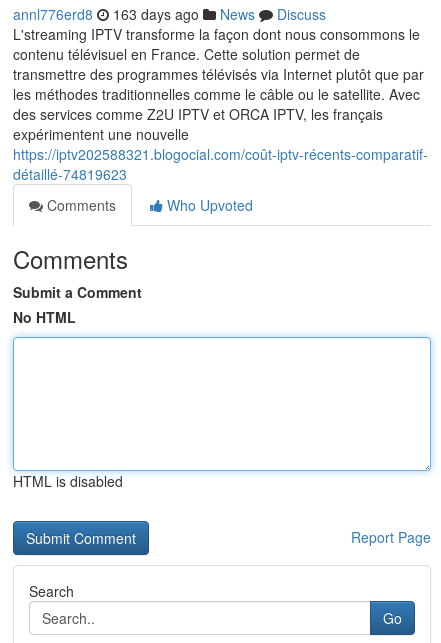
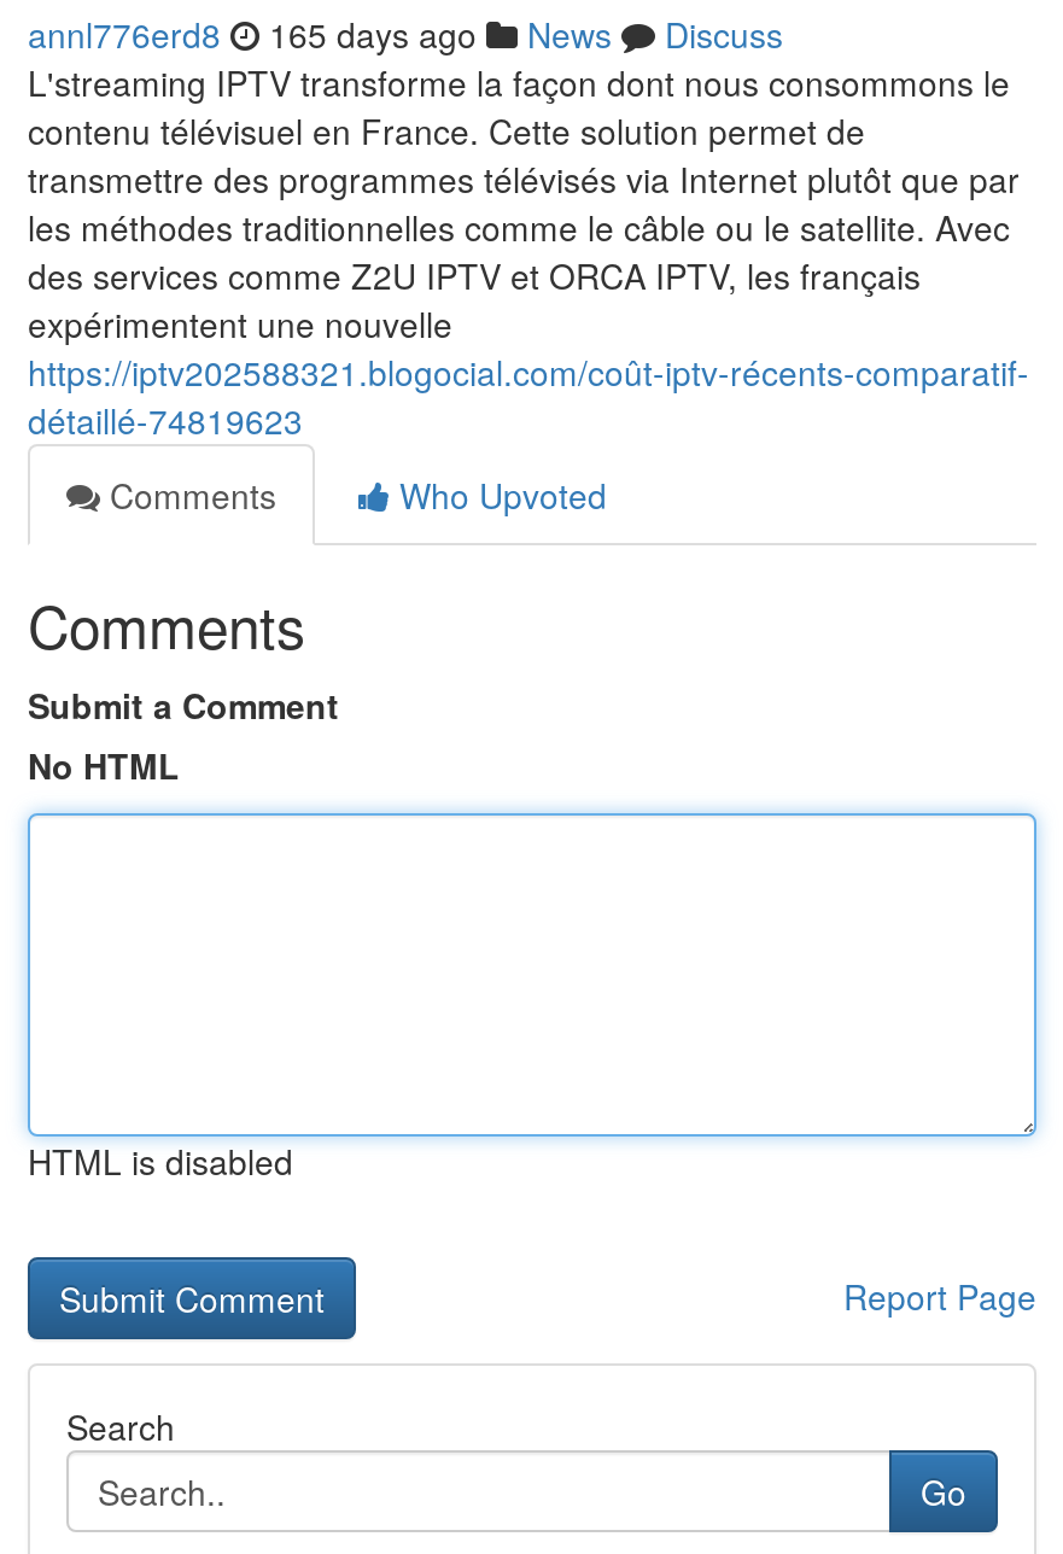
- annl776erd8 163 days ago News Discuss
+ annl776erd8 165 days ago News Discuss
